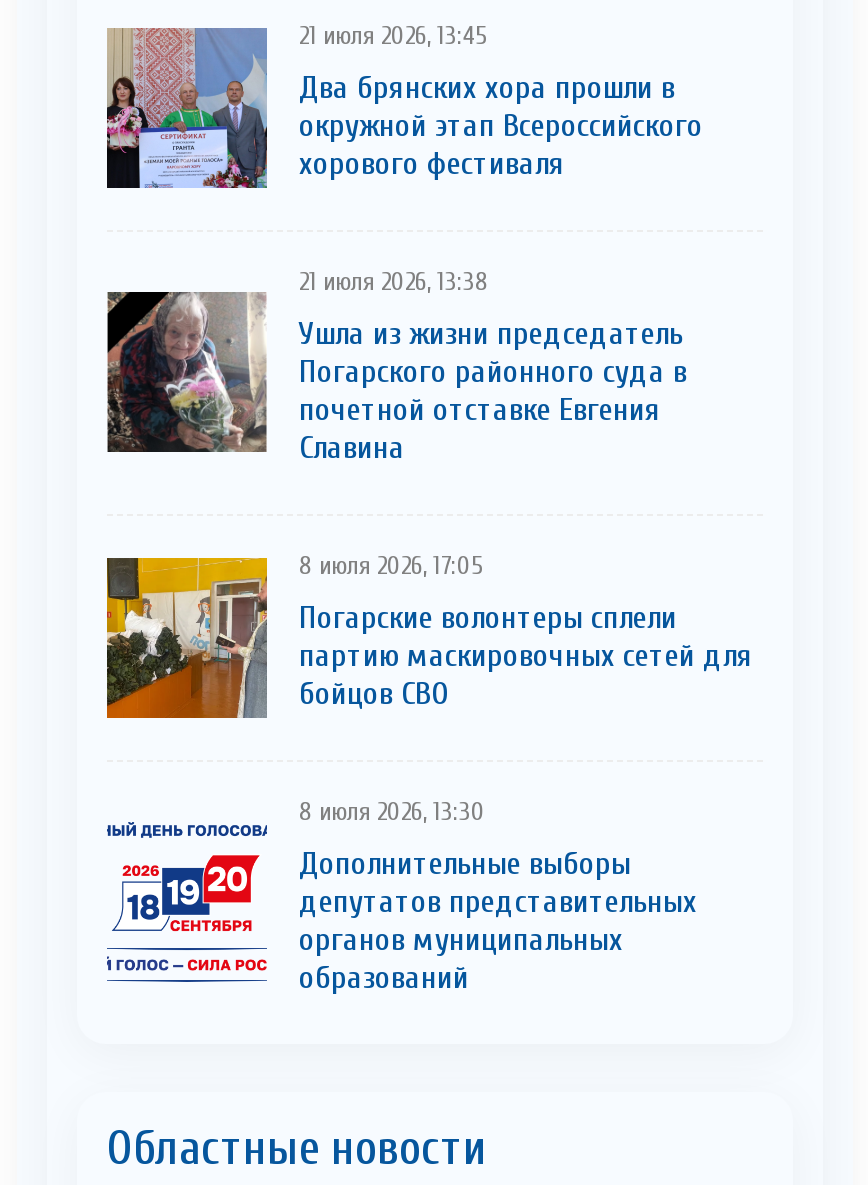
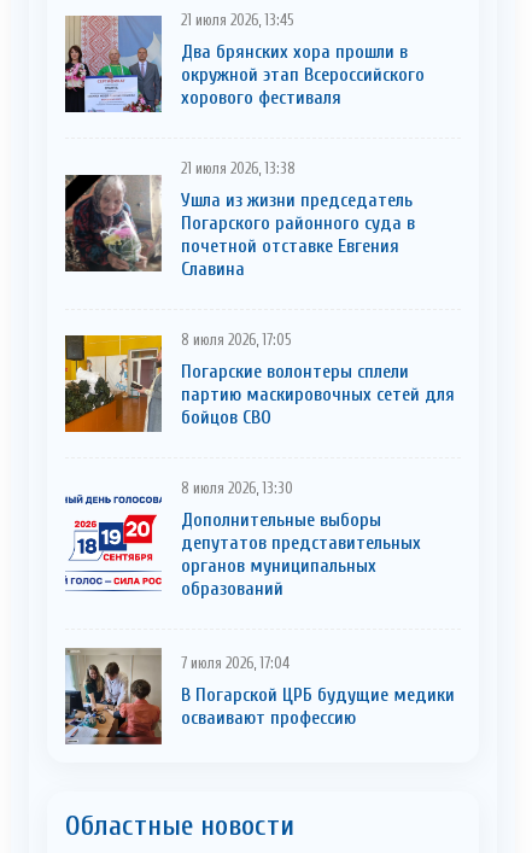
+ [image]
+ 7 июля 2026, 17:04
+ В Погарской ЦРБ будущие медики
+ осваивают профессию
